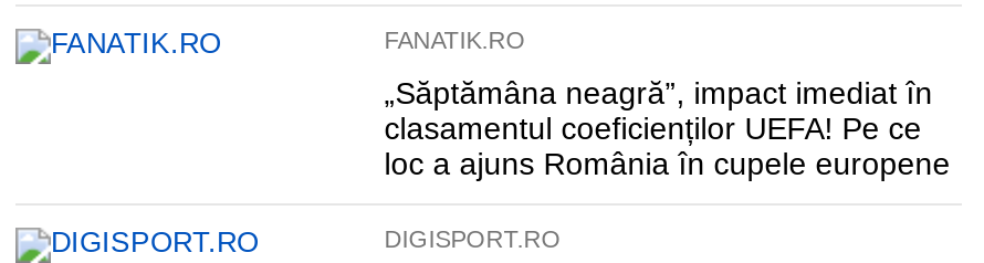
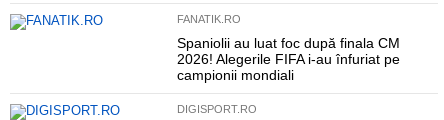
- „Săptămâna neagră”, impact imediat în
- clasamentul coeficienților UEFA! Pe ce
- loc a ajuns România în cupele europene
+ Spaniolii au luat foc după finala CM
+ 2026! Alegerile FIFA i-au înfuriat pe
+ campionii mondiali
